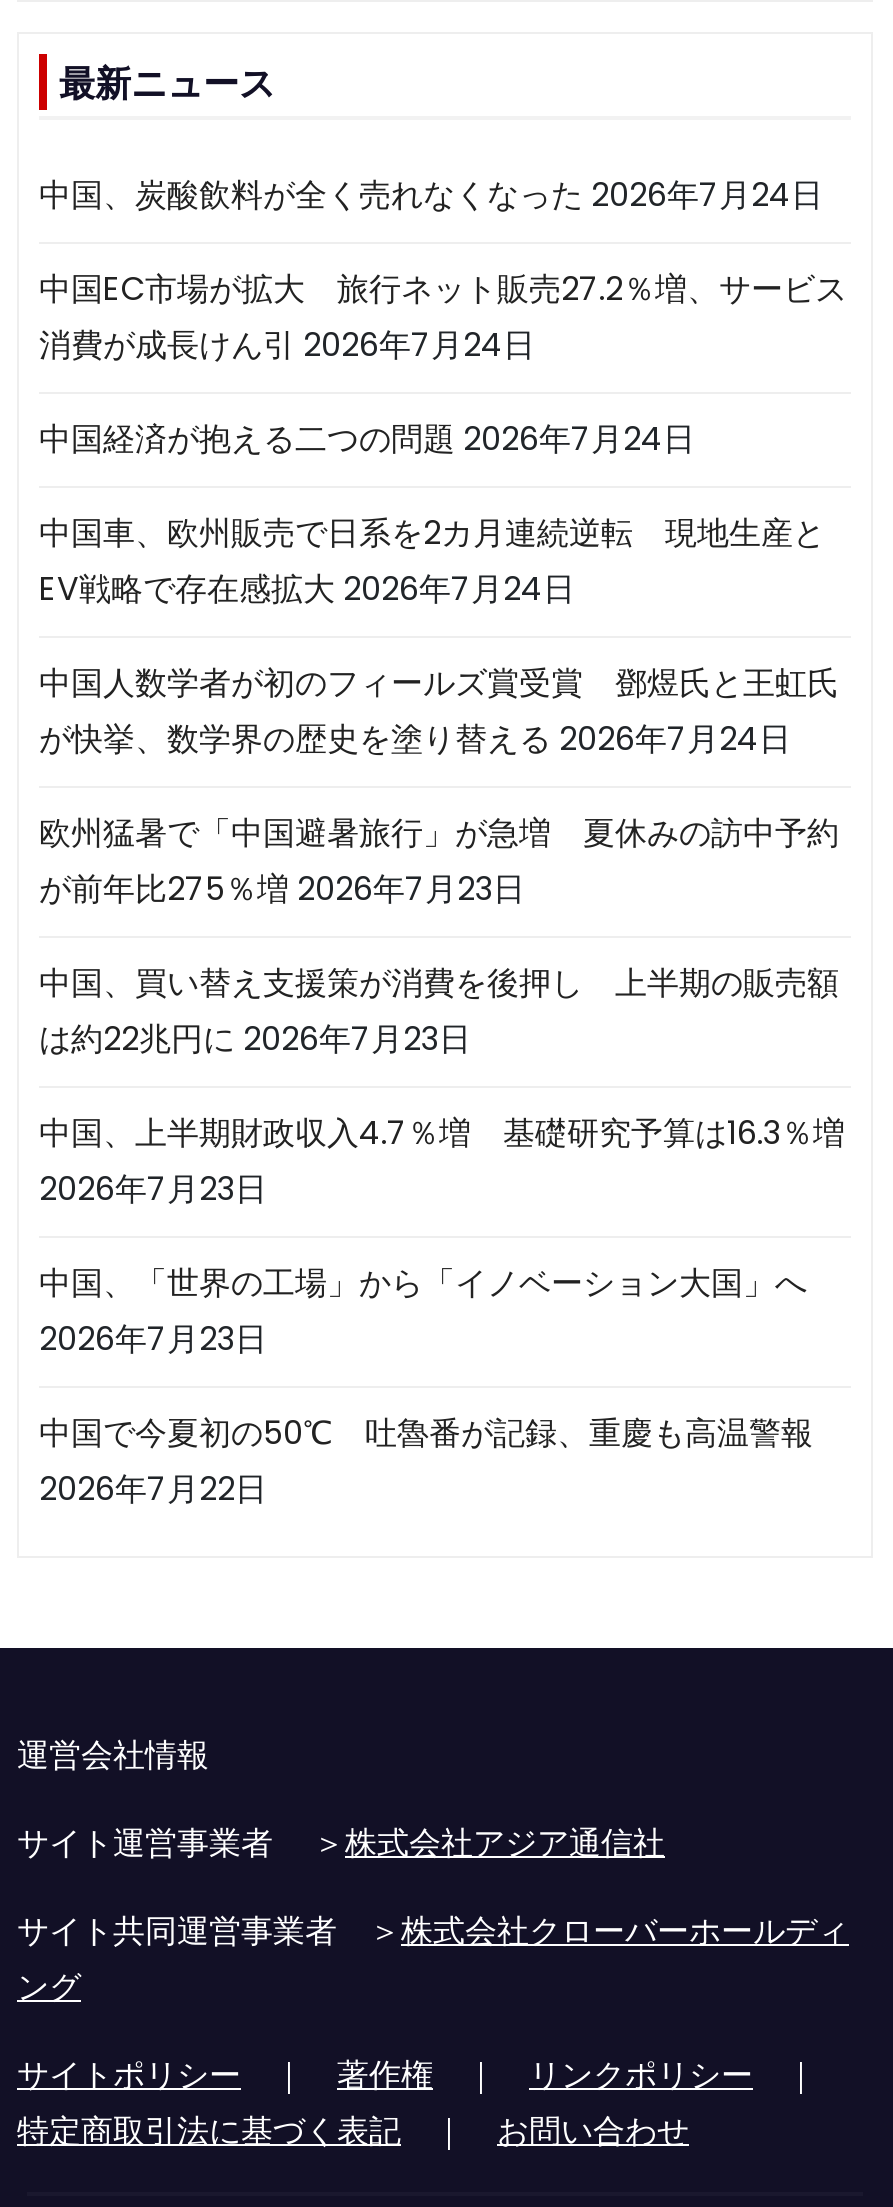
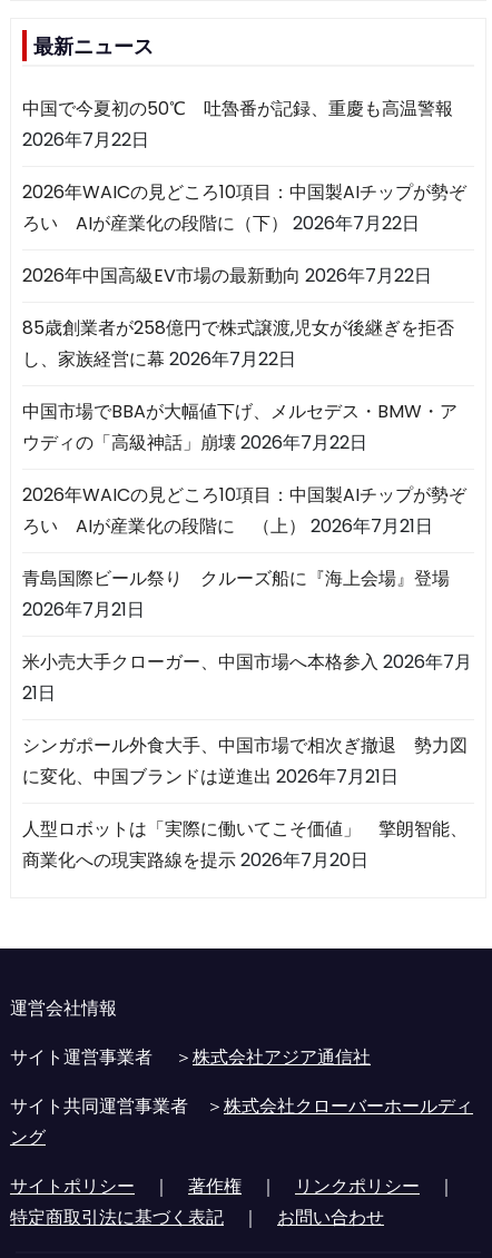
- 中国、炭酸飲料が全く売れなくなった 2026年7月24日
- 中国EC市場が拡大 旅行ネット販売27.2％増、サービス
- 消費が成長けん引 2026年7月24日
- 中国経済が抱える二つの問題 2026年7月24日
- 中国車、欧州販売で日系を2カ月連続逆転 現地生産と
- EV戦略で存在感拡大 2026年7月24日
- 中国人数学者が初のフィールズ賞受賞 鄧煜氏と王虹氏
- が快挙、数学界の歴史を塗り替える 2026年7月24日
- 欧州猛暑で「中国避暑旅行」が急増 夏休みの訪中予約
- が前年比275％増 2026年7月23日
- 中国、買い替え支援策が消費を後押し 上半期の販売額
- は約22兆円に 2026年7月23日
- 中国、上半期財政収入4.7％増 基礎研究予算は16.3％増
- 2026年7月23日
- 中国、「世界の工場」から「イノベーション大国」へ
- 2026年7月23日

moved up: 中国で今夏初の50℃ 吐魯番が記録、重慶も高温警報 | 2026年7月22日

+ 2026年WAICの見どころ10項目：中国製AIチップが勢ぞ
+ ろい AIが産業化の段階に（下） 2026年7月22日
+ 2026年中国高級EV市場の最新動向 2026年7月22日
+ 85歳創業者が258億円で株式譲渡,児女が後継ぎを拒否
+ し、家族経営に幕 2026年7月22日
+ 中国市場でBBAが大幅値下げ、メルセデス・BMW・ア
+ ウディの「高級神話」崩壊 2026年7月22日
+ 2026年WAICの見どころ10項目：中国製AIチップが勢ぞ
+ ろい AIが産業化の段階に （上） 2026年7月21日
+ 青島国際ビール祭り クルーズ船に『海上会場』登場
+ 2026年7月21日
+ 米小売大手クローガー、中国市場へ本格参入 2026年7月
+ 21日
+ シンガポール外食大手、中国市場で相次ぎ撤退 勢力図
+ に変化、中国ブランドは逆進出 2026年7月21日
+ 人型ロボットは「実際に働いてこそ価値」 擎朗智能、
+ 商業化への現実路線を提示 2026年7月20日
